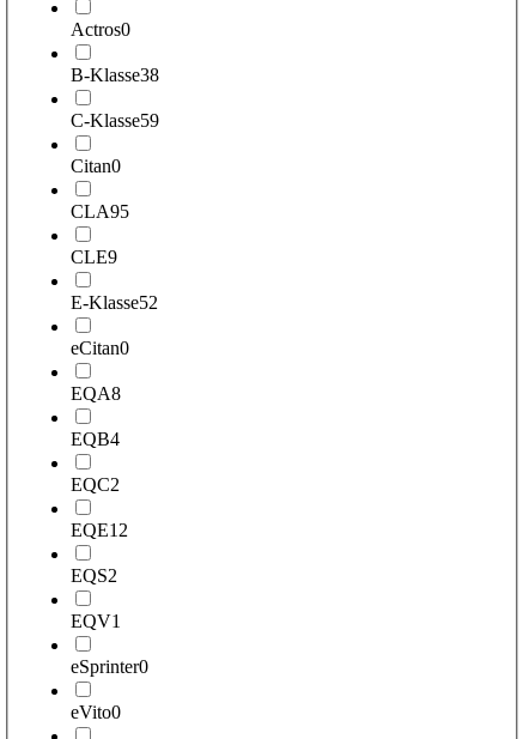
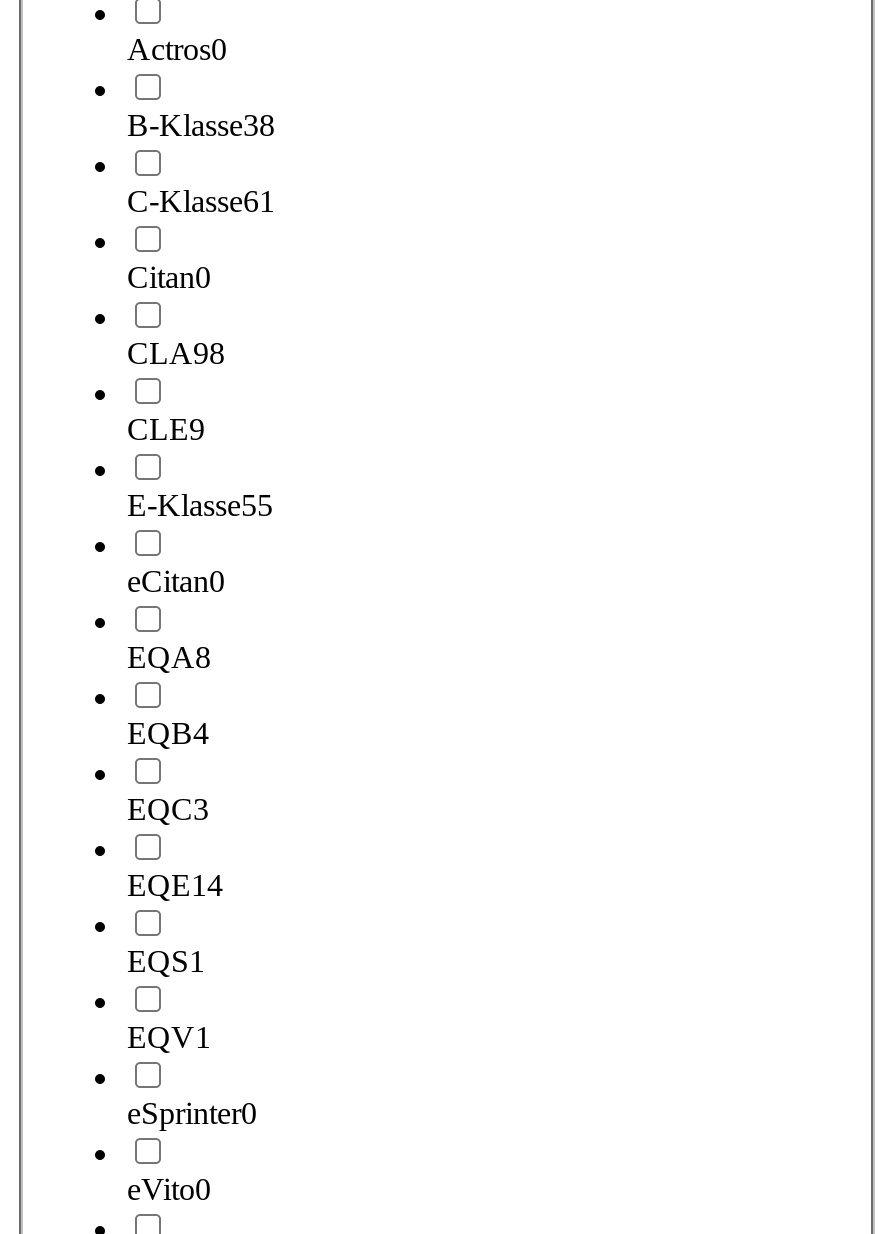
- C-Klasse59
+ C-Klasse61

- CLA95
+ CLA98

- E-Klasse52
+ E-Klasse55

- EQC2
+ EQC3

- EQE12
+ EQE14

- EQS2
+ EQS1
